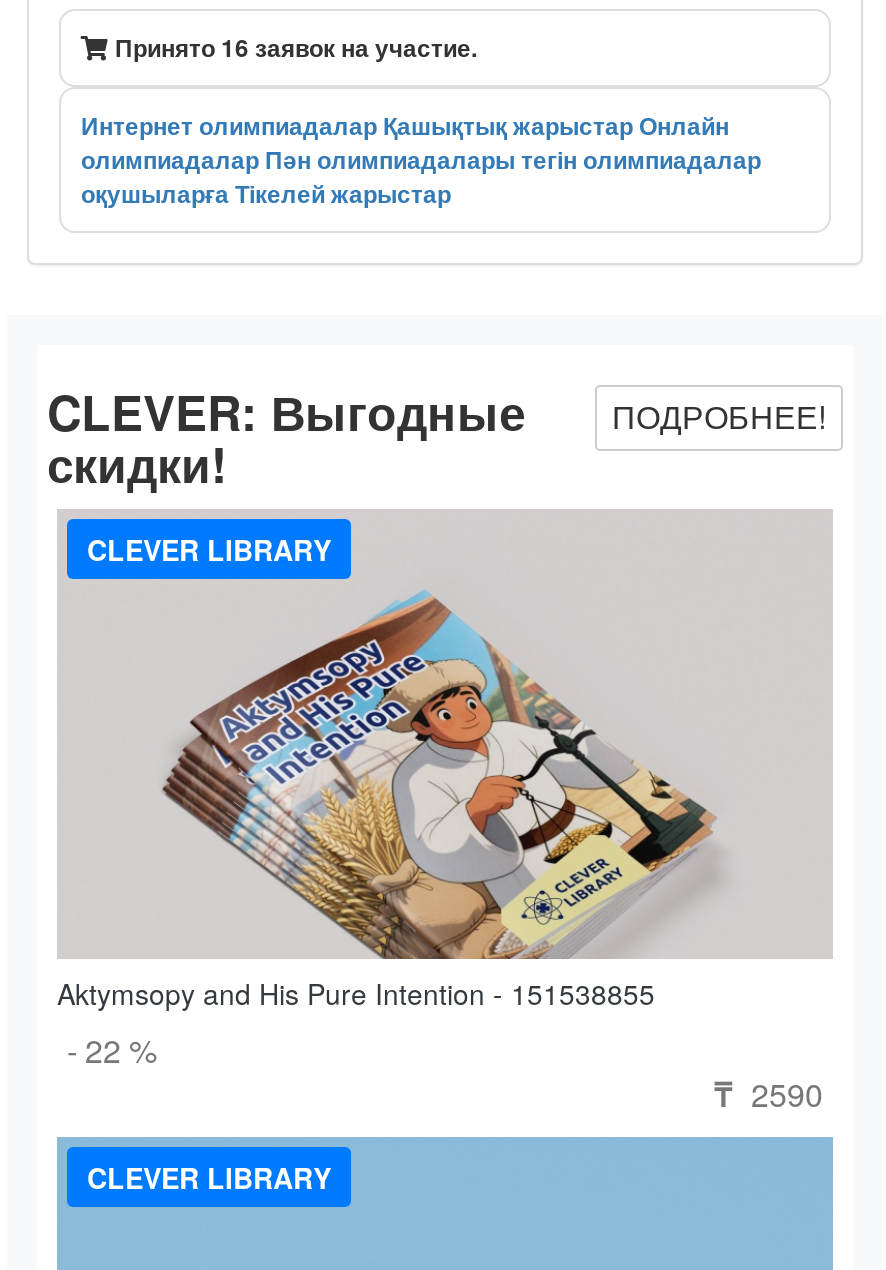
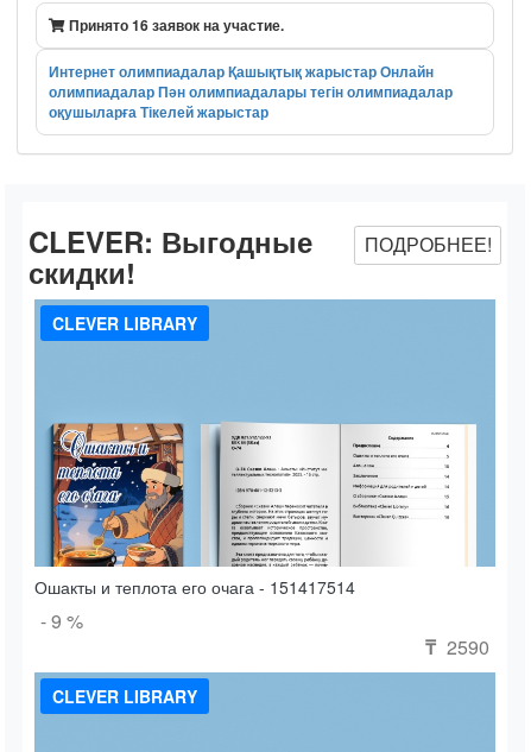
- [image]
- Aktymsopy and His Pure Intention - 151538855
- - 22 %
+ [image]
+ Ошакты и теплота его очага - 151417514
+ - 9 %
